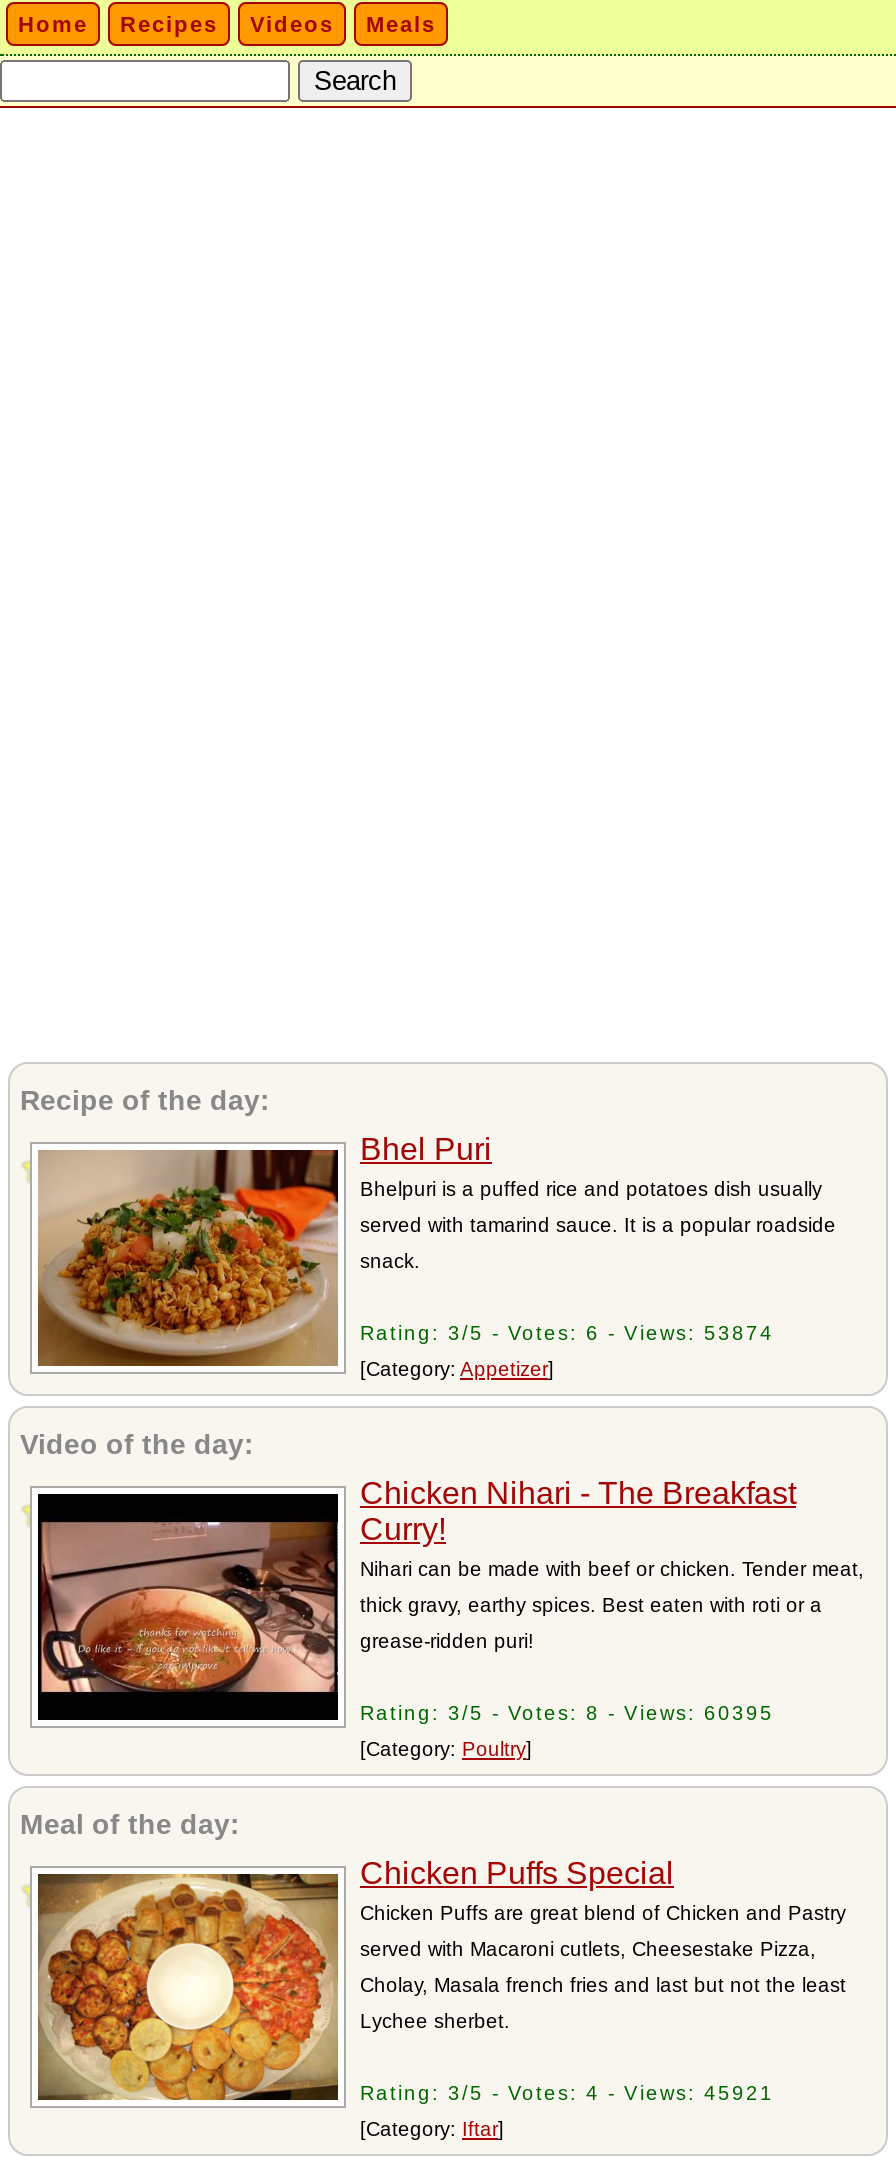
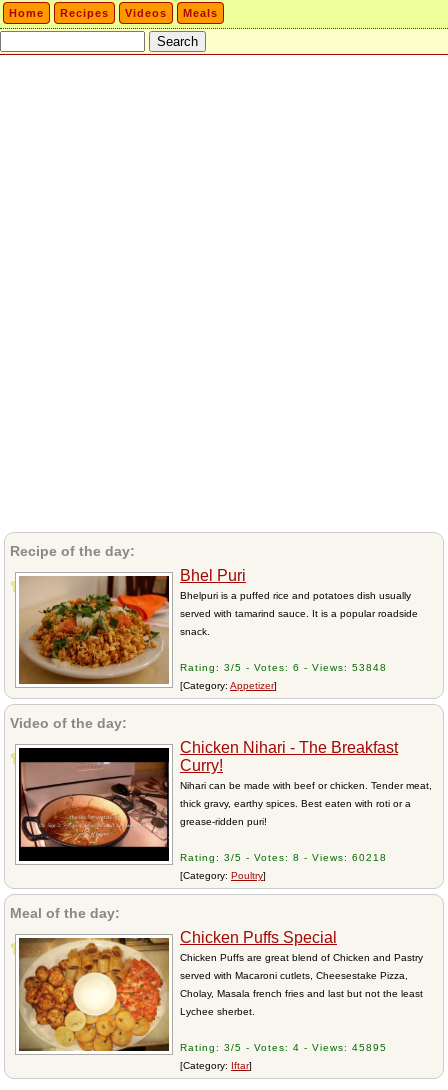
- Rating: 3/5 - Votes: 6 - Views: 53874
+ Rating: 3/5 - Votes: 6 - Views: 53848

- Rating: 3/5 - Votes: 8 - Views: 60395
+ Rating: 3/5 - Votes: 8 - Views: 60218

- Rating: 3/5 - Votes: 4 - Views: 45921
+ Rating: 3/5 - Votes: 4 - Views: 45895
